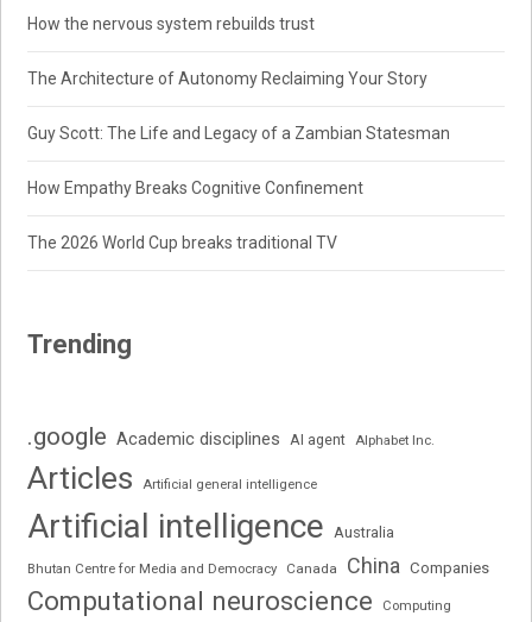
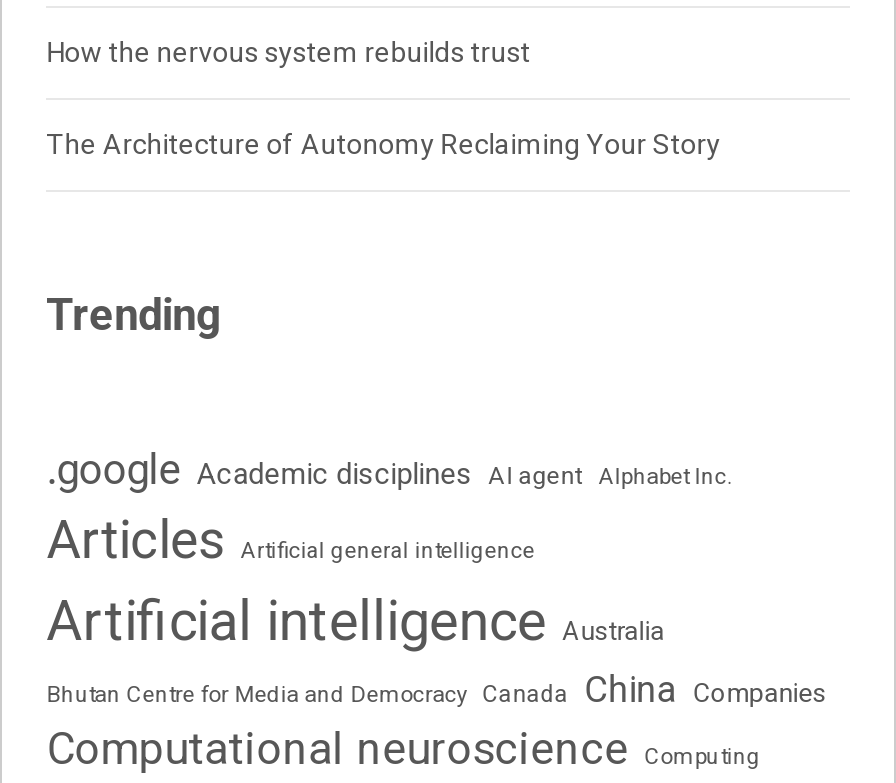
- Guy Scott: The Life and Legacy of a Zambian Statesman
- How Empathy Breaks Cognitive Confinement
- The 2026 World Cup breaks traditional TV
